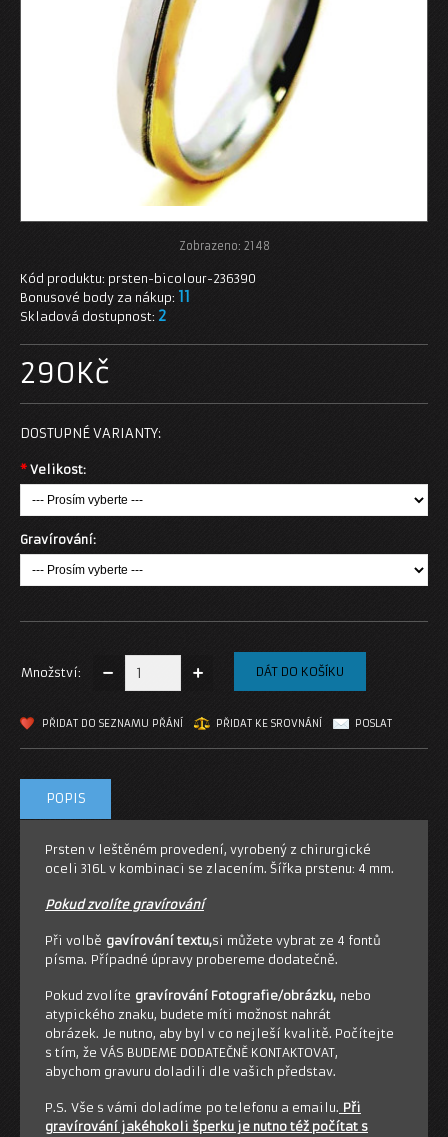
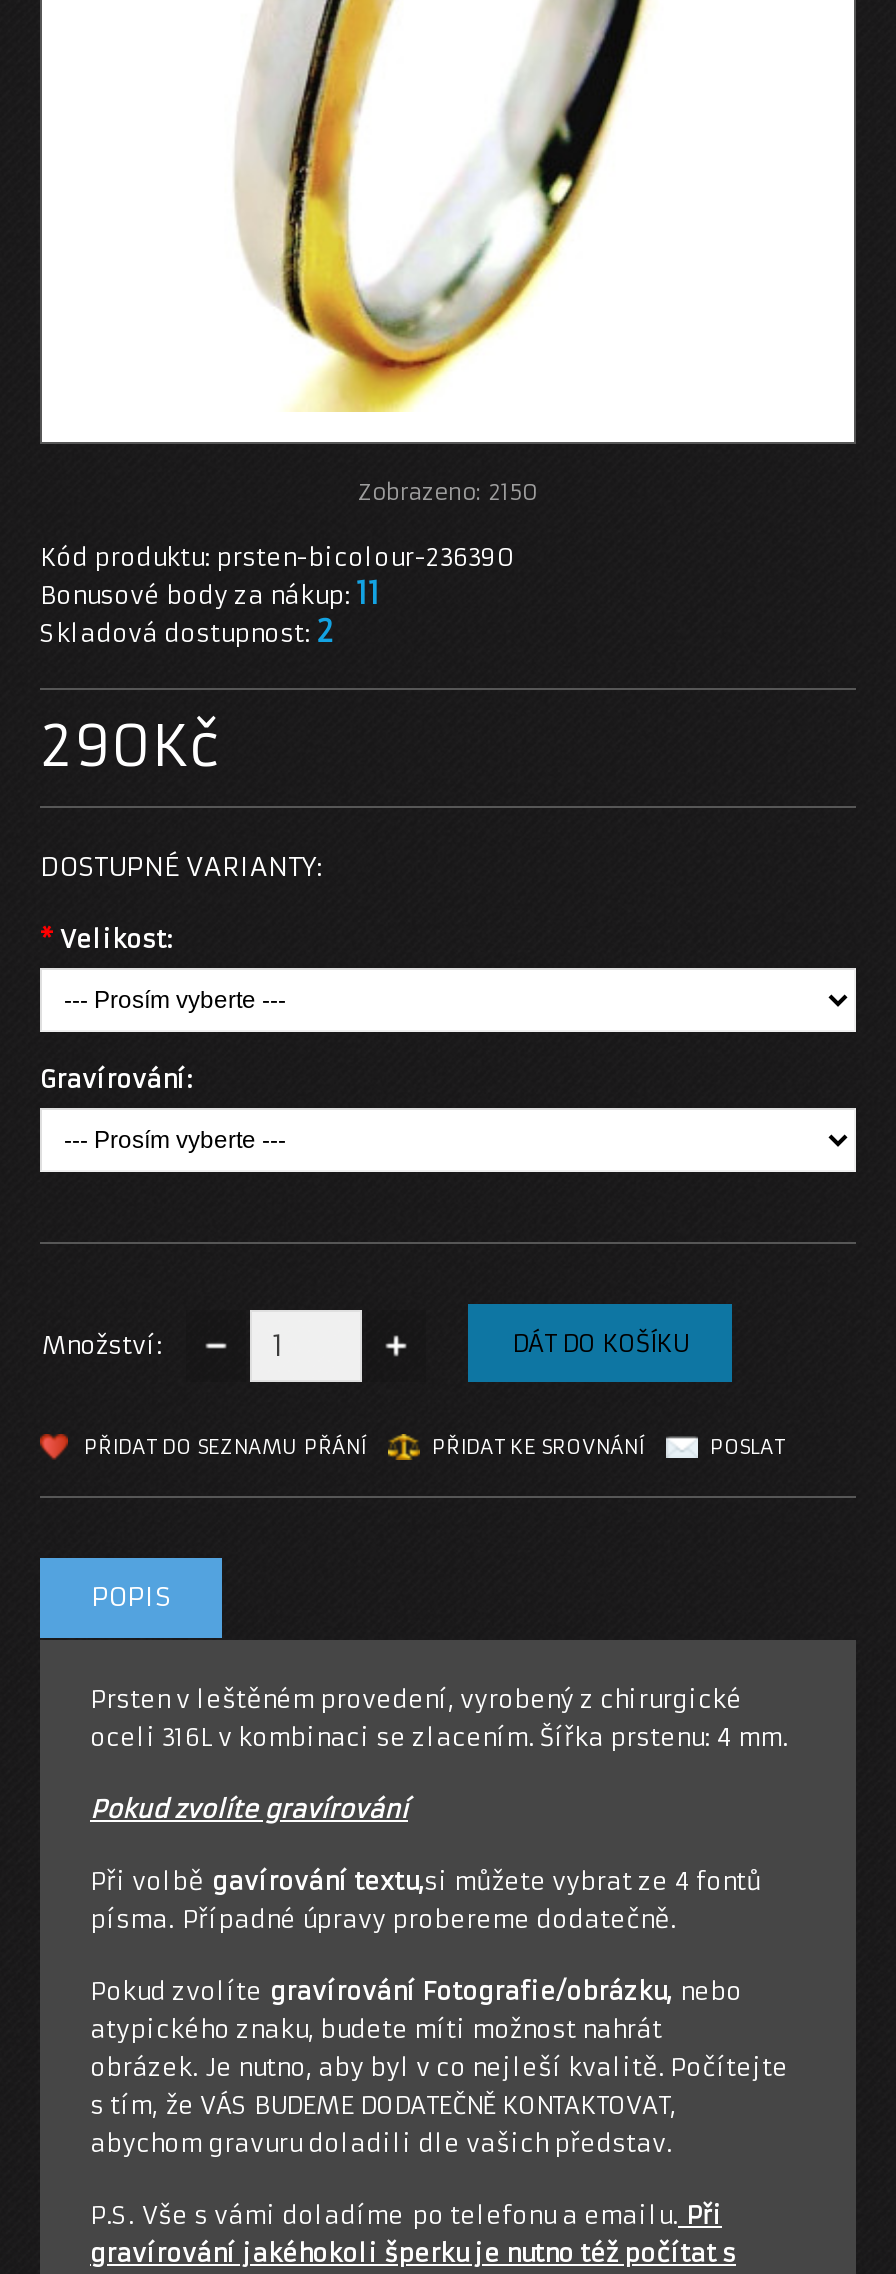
- Zobrazeno: 2148
+ Zobrazeno: 2150
